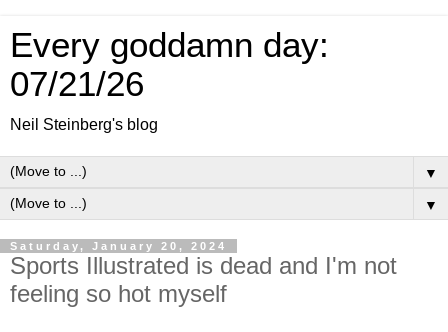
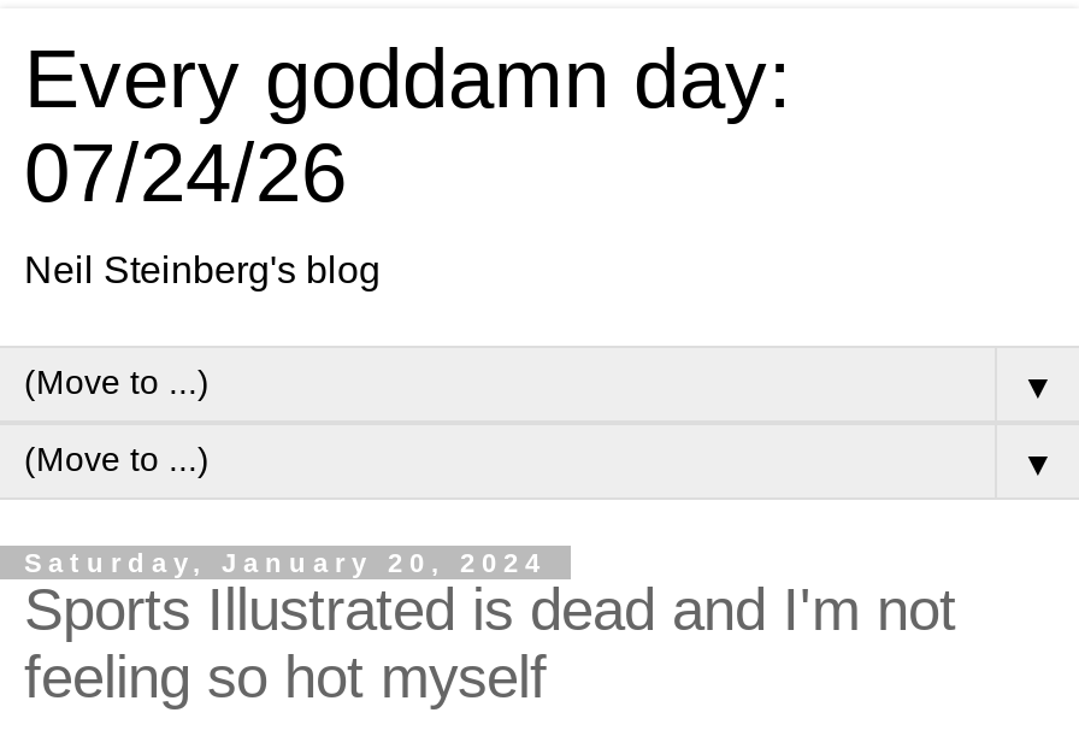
- 07/21/26
+ 07/24/26
